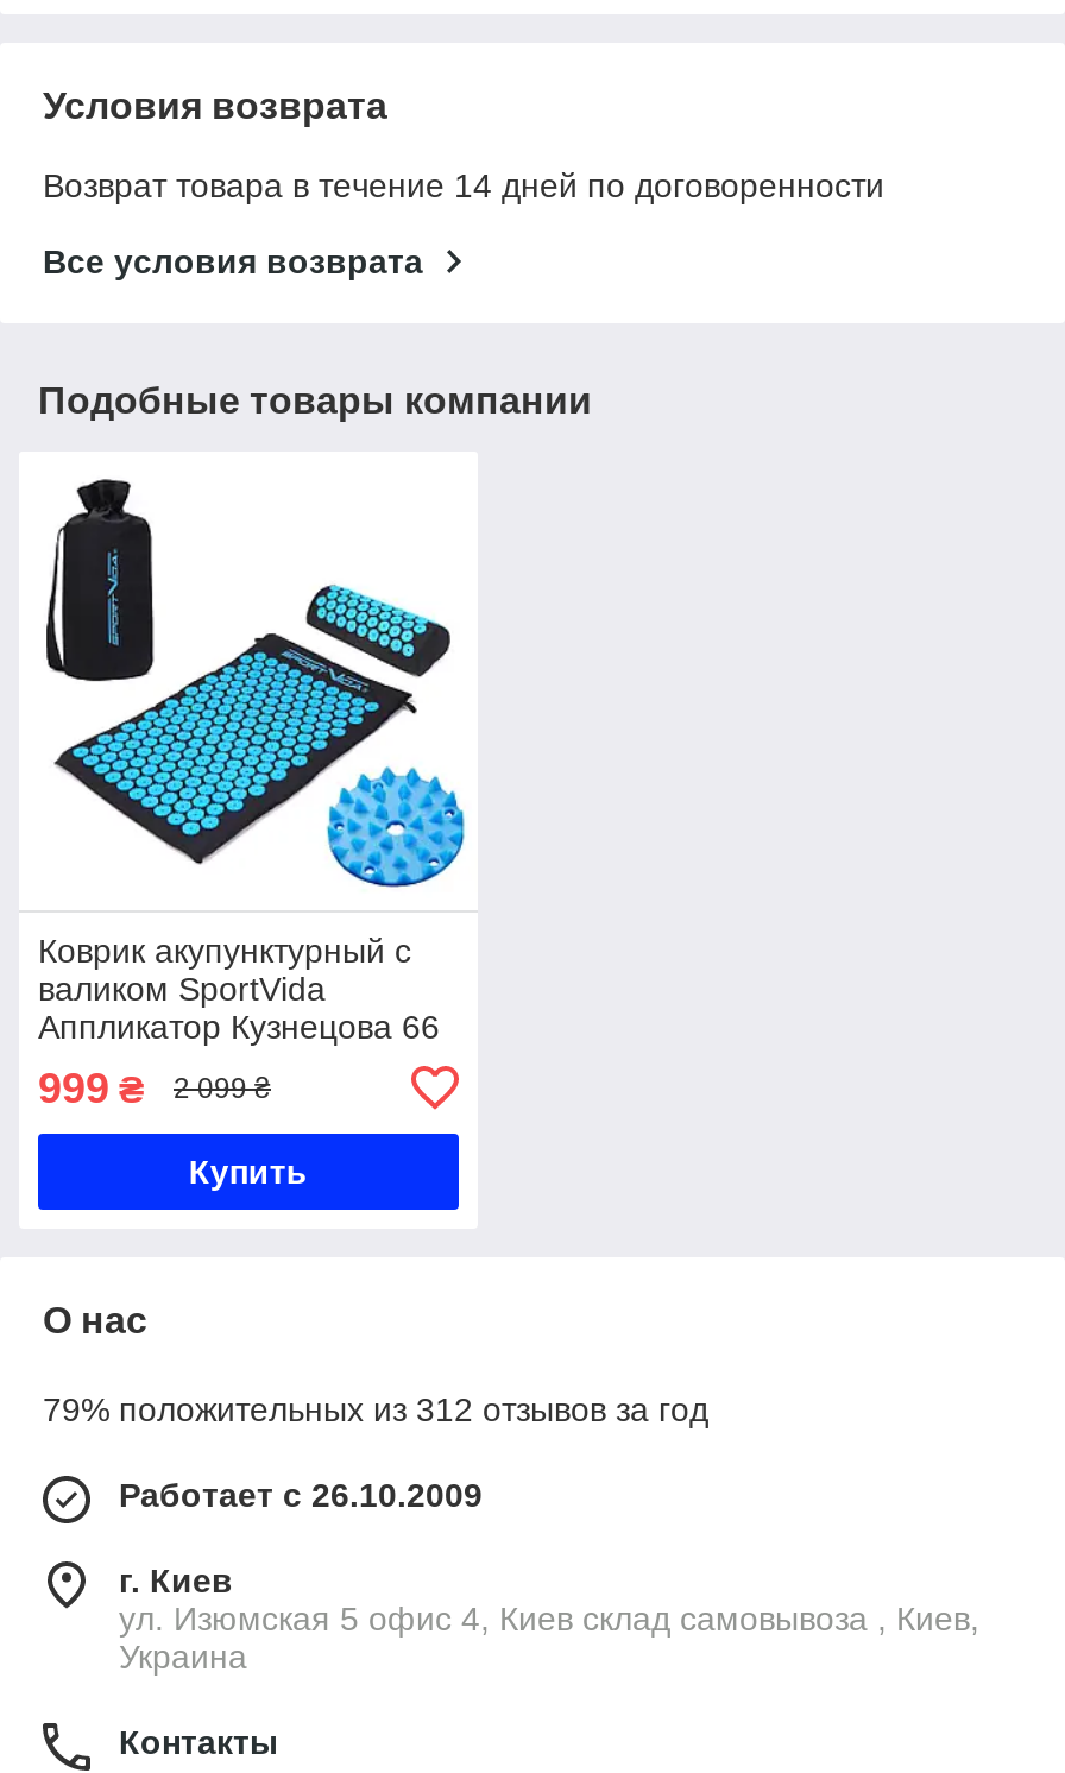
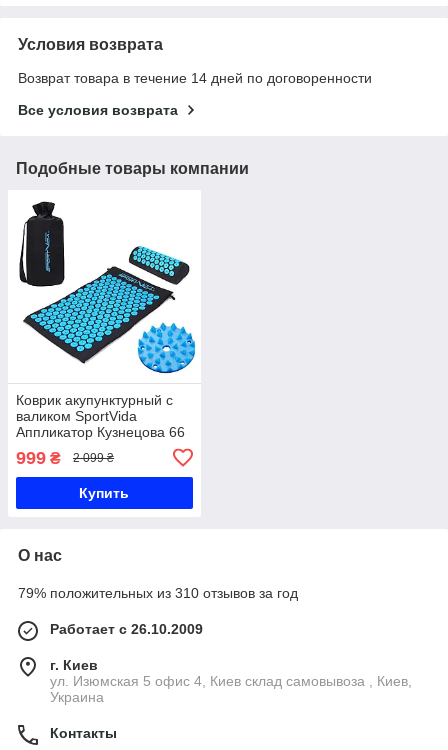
- 79% положительных из 312 отзывов за год
+ 79% положительных из 310 отзывов за год
